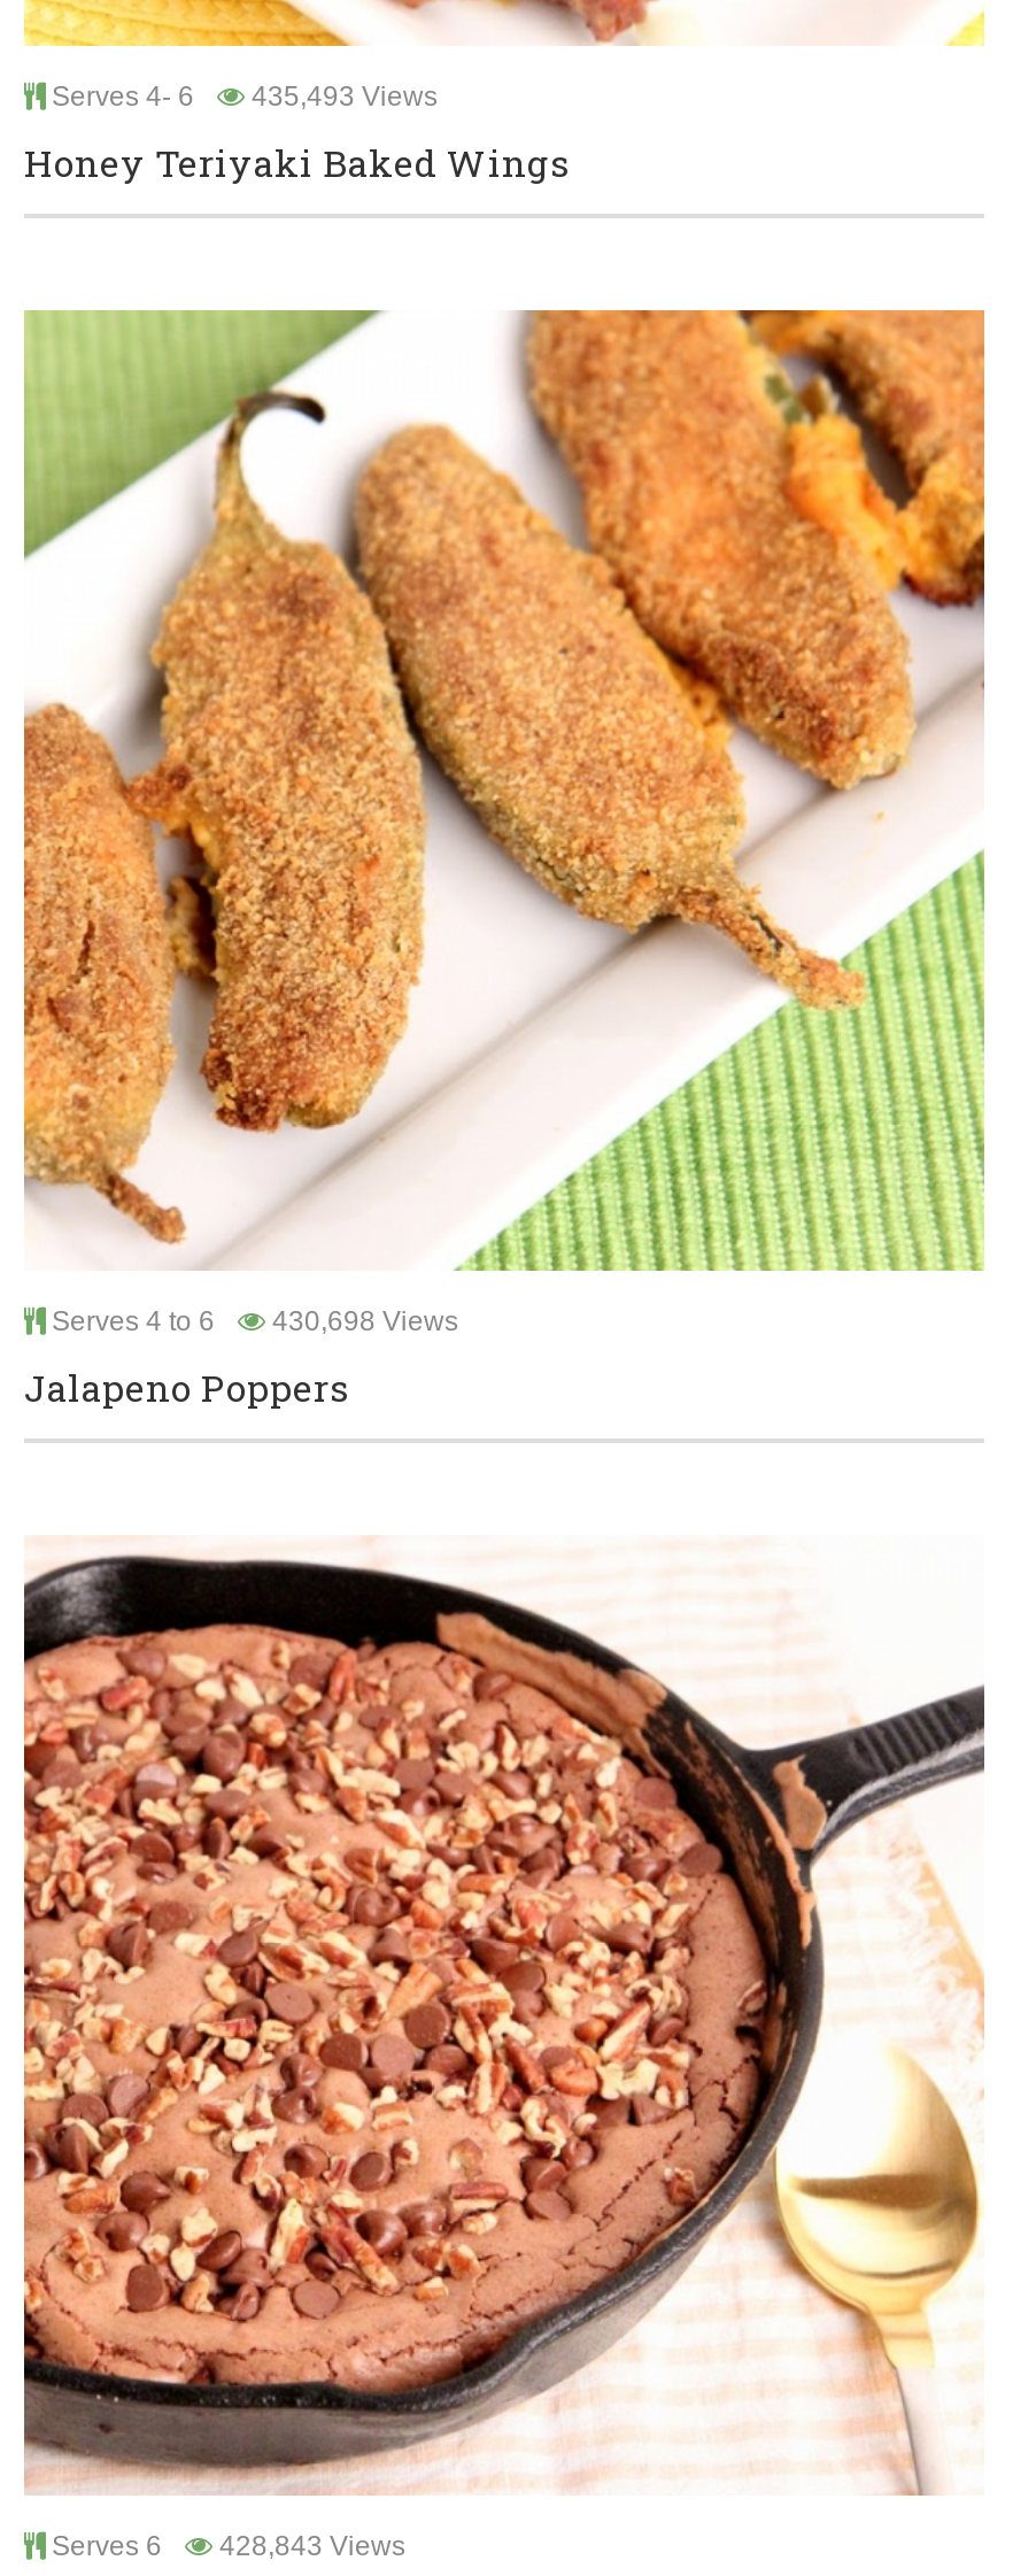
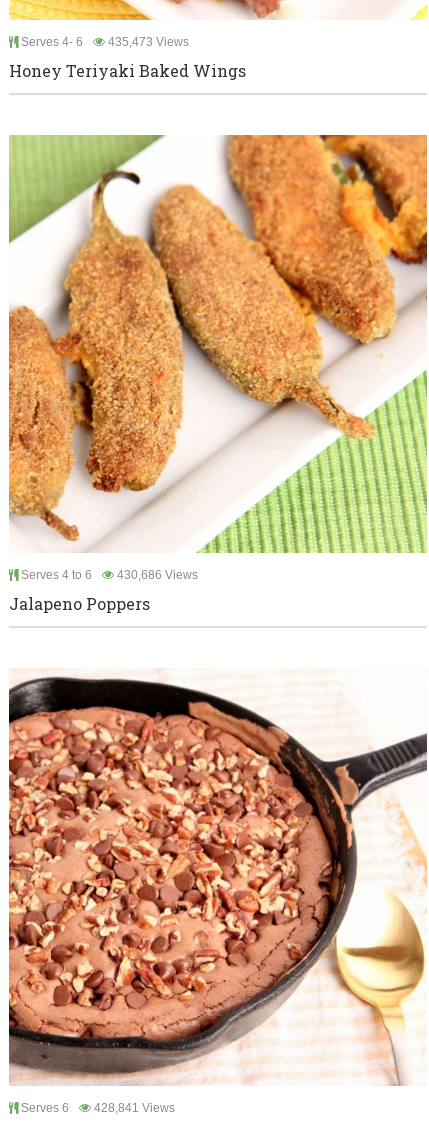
- Serves 4- 6 435,493 Views
+ Serves 4- 6 435,473 Views

- Serves 4 to 6 430,698 Views
+ Serves 4 to 6 430,686 Views

- Serves 6 428,843 Views
+ Serves 6 428,841 Views
